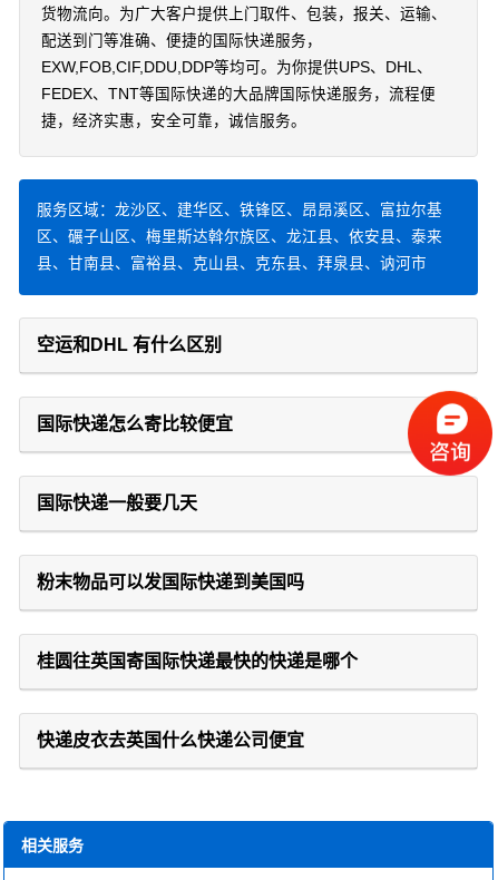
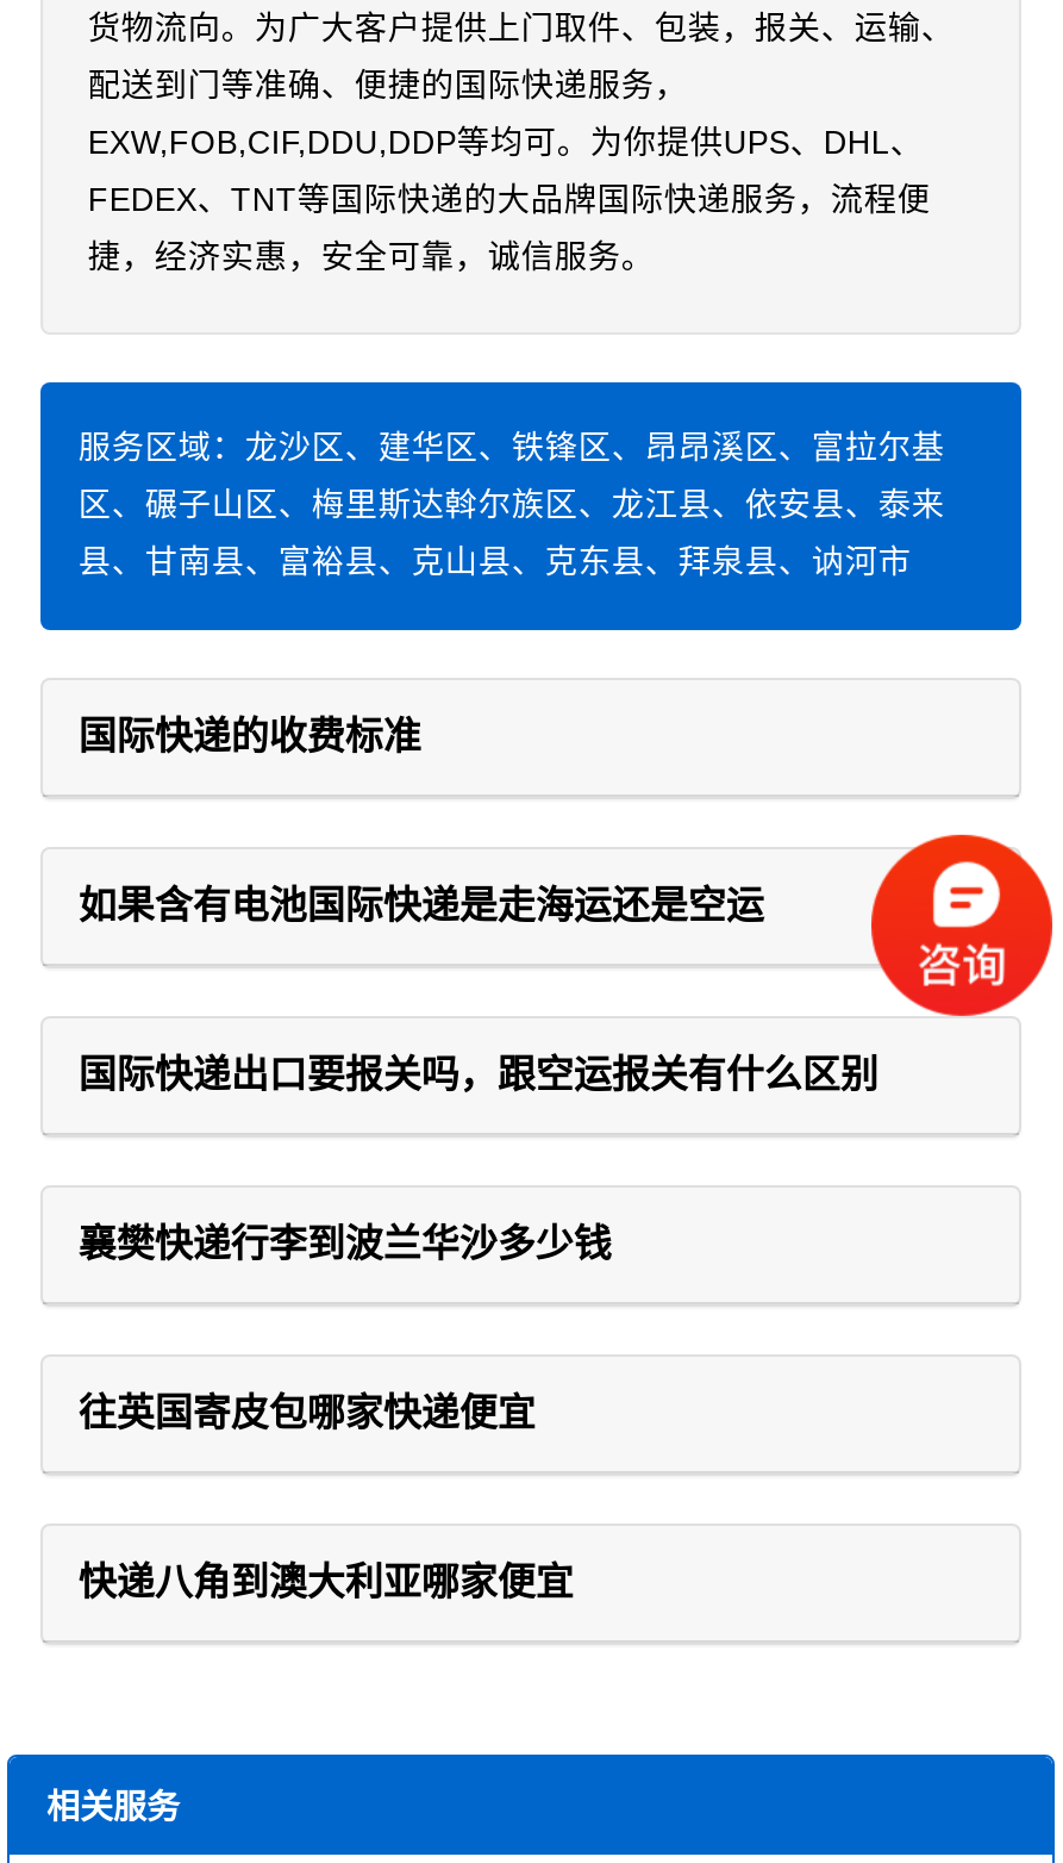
- 空运和DHL 有什么区别
+ 国际快递的收费标准

- 国际快递怎么寄比较便宜
+ 如果含有电池国际快递是走海运还是空运

- 国际快递一般要几天
+ 国际快递出口要报关吗，跟空运报关有什么区别

- 粉末物品可以发国际快递到美国吗
+ 襄樊快递行李到波兰华沙多少钱

- 桂圆往英国寄国际快递最快的快递是哪个
+ 往英国寄皮包哪家快递便宜

- 快递皮衣去英国什么快递公司便宜
+ 快递八角到澳大利亚哪家便宜
